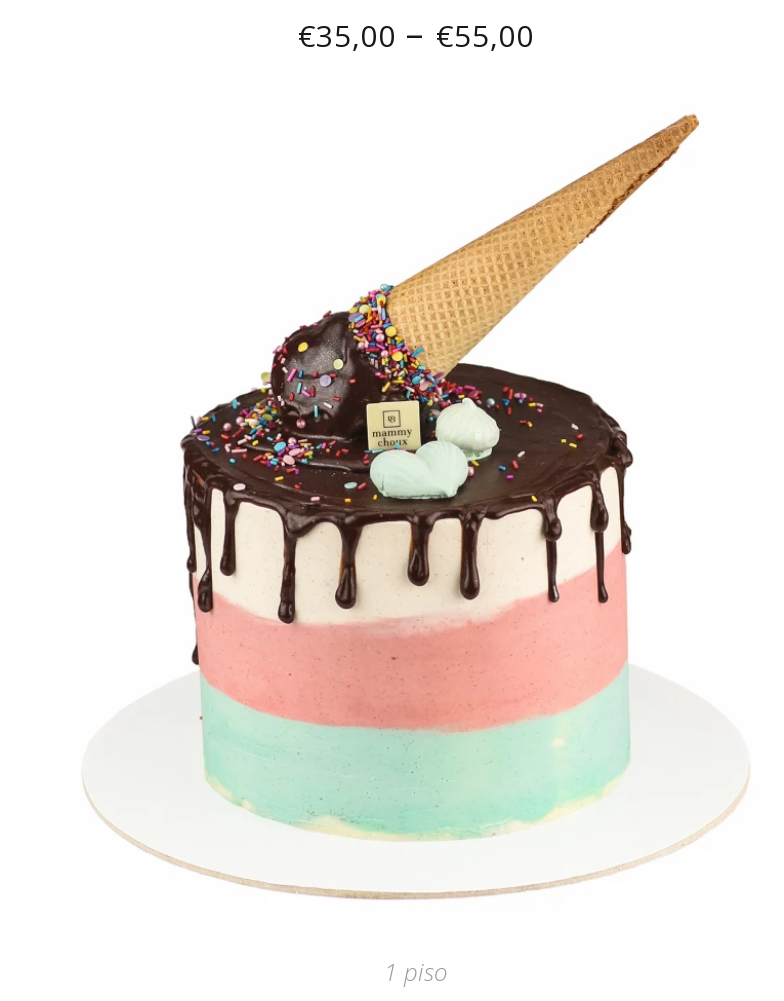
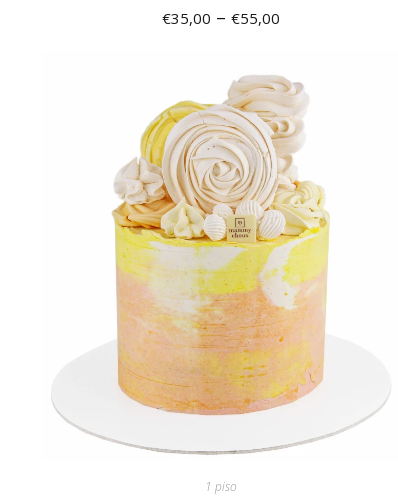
- [image]
+ [image]
